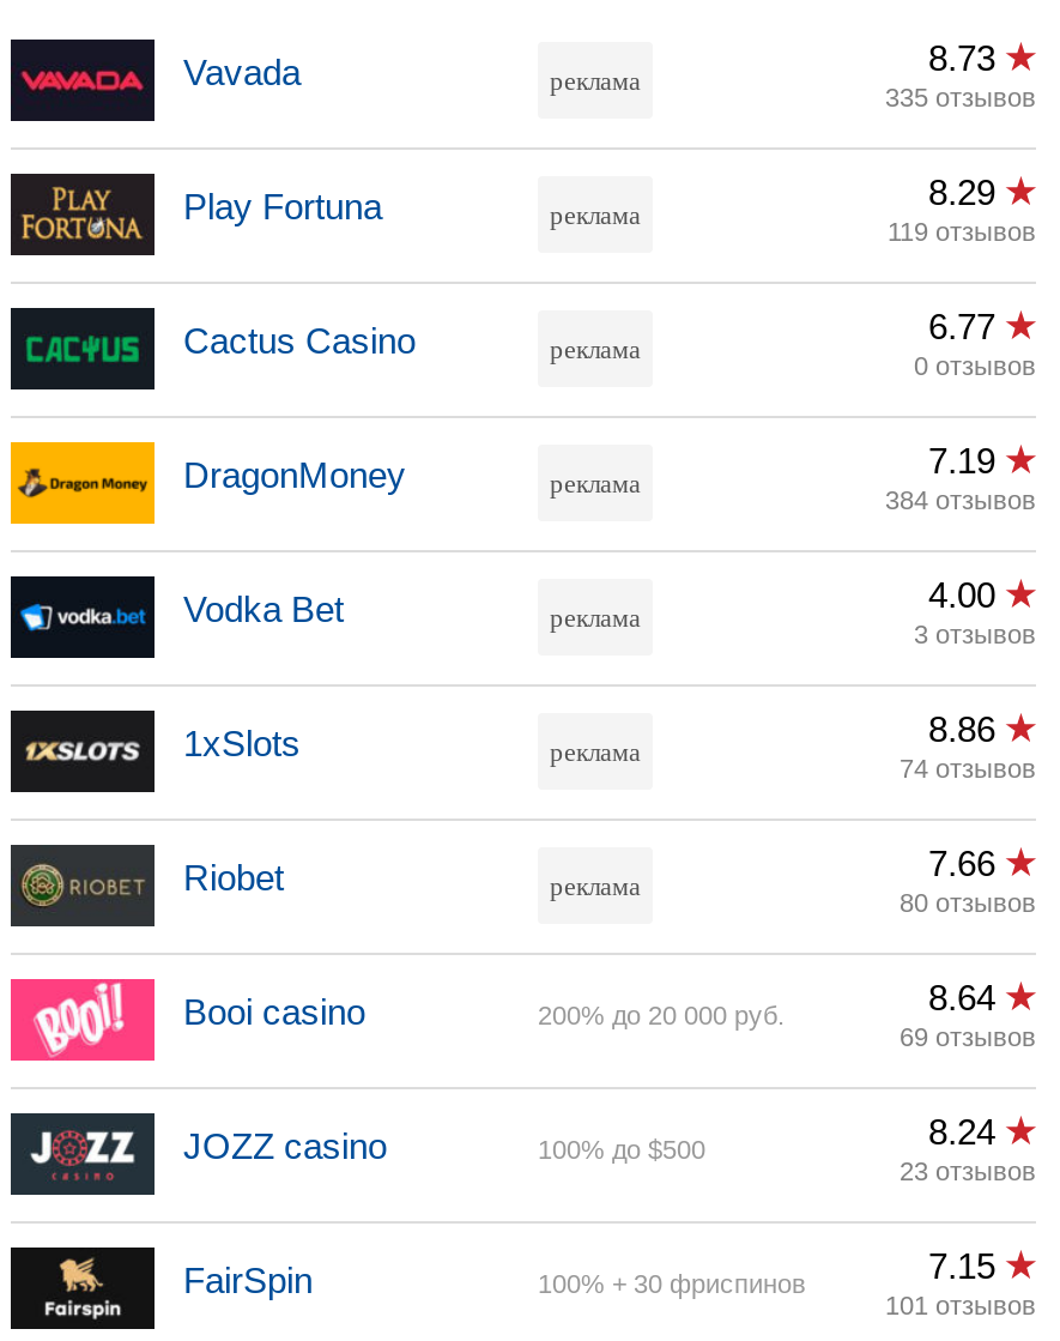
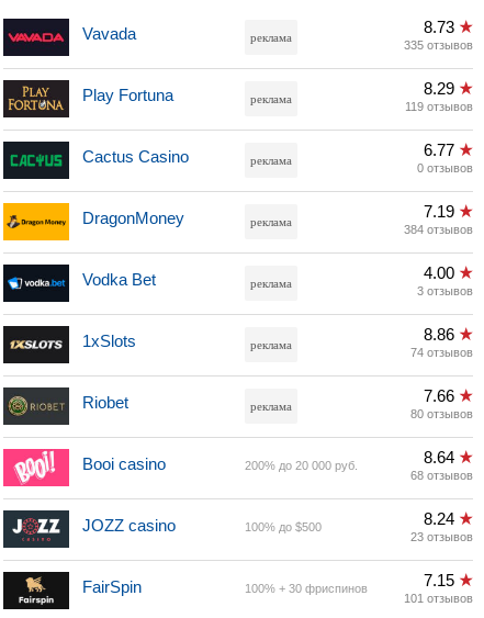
- 69 отзывов
+ 68 отзывов
